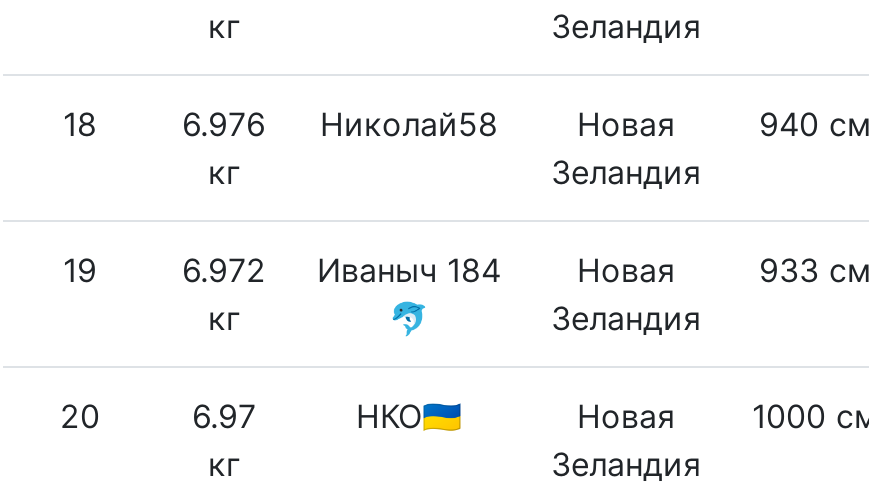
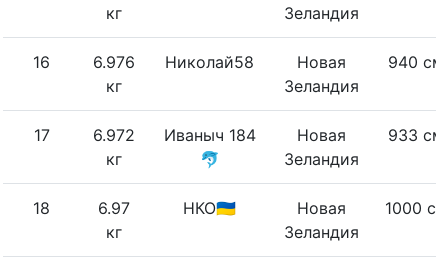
- 18
+ 16

- 19
+ 17

- 20
+ 18
